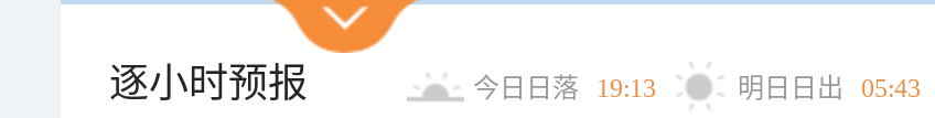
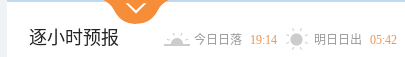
- 今日日落 19:13
+ 今日日落 19:14

- 明日日出 05:43
+ 明日日出 05:42
